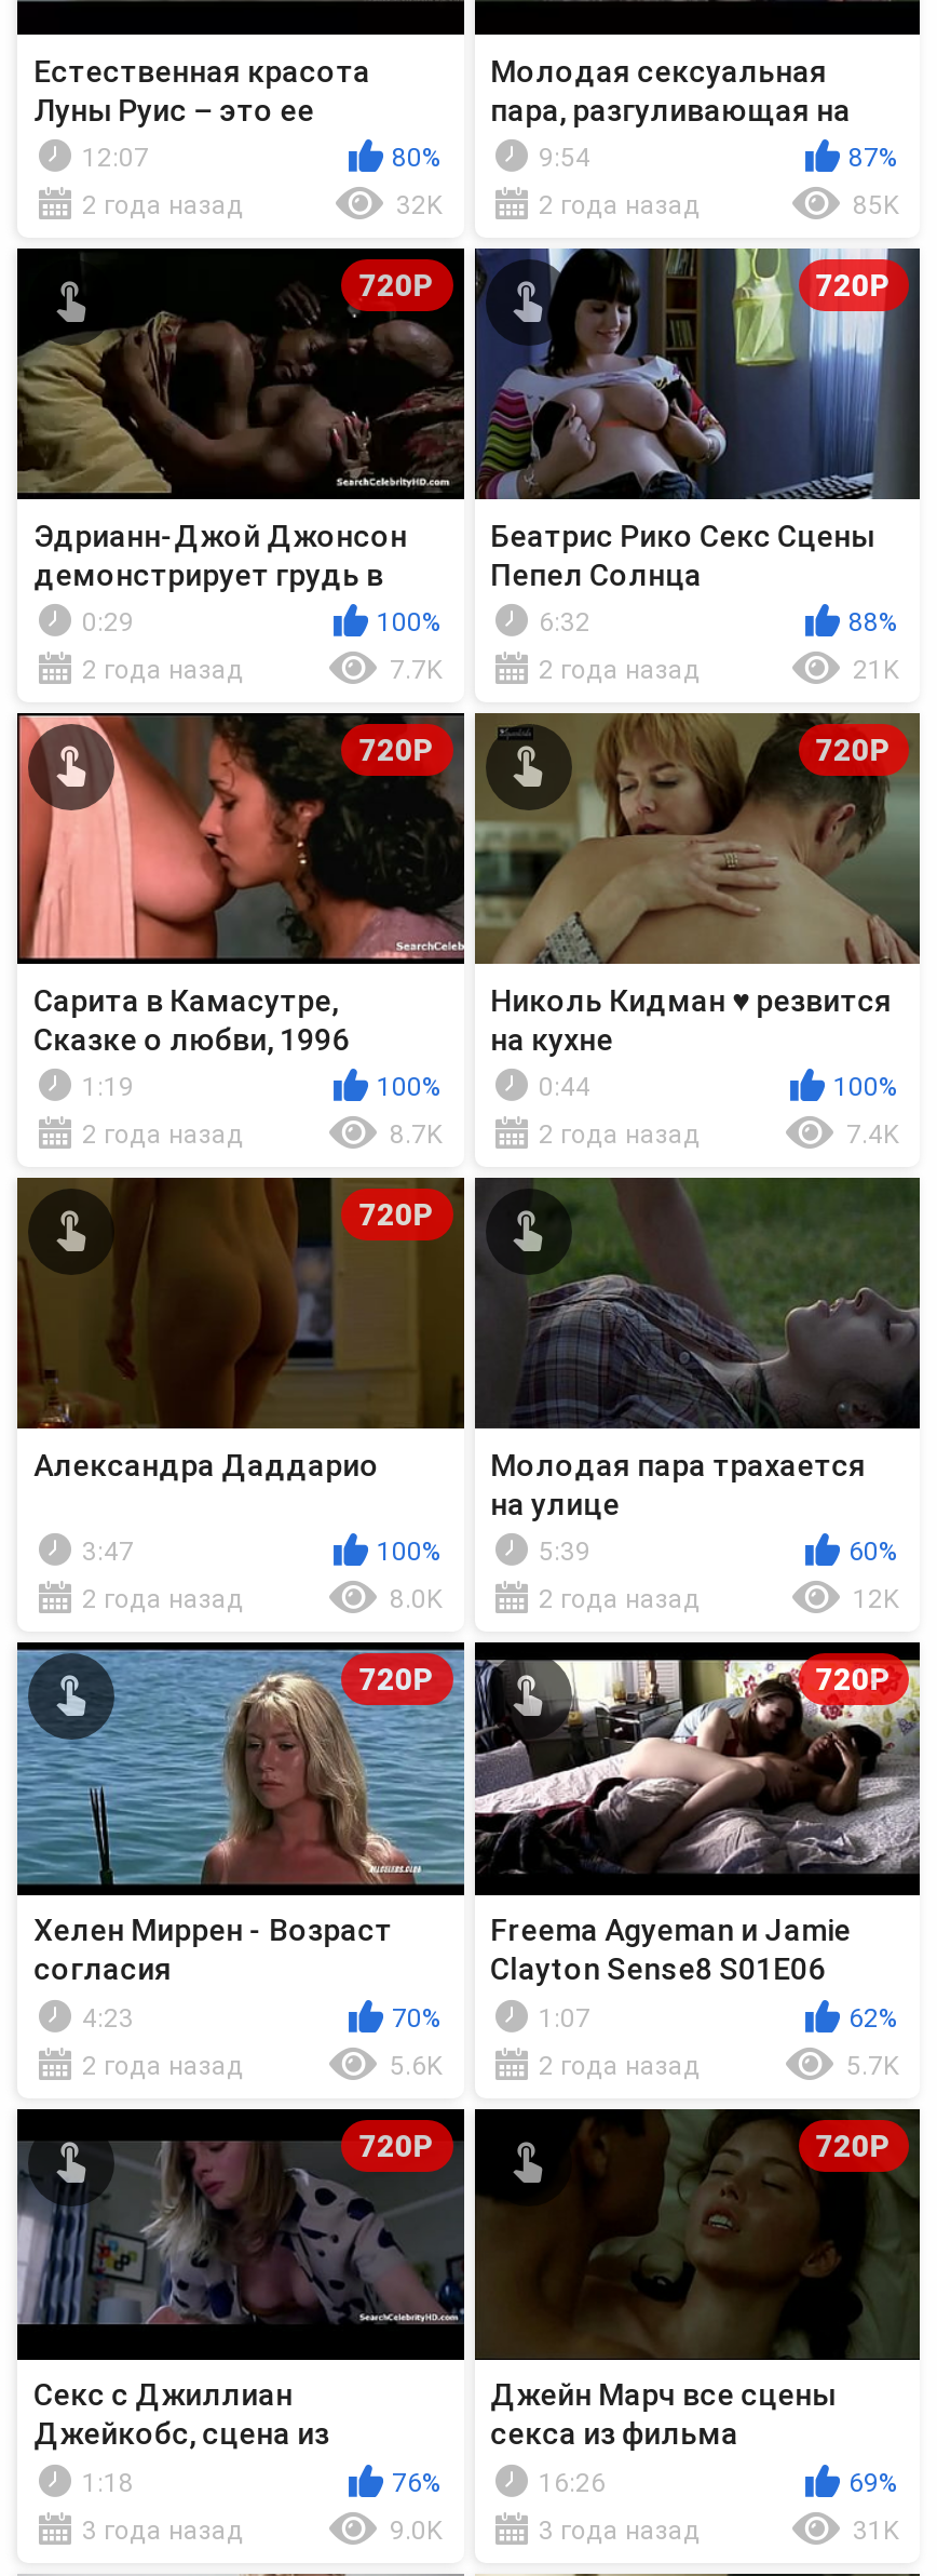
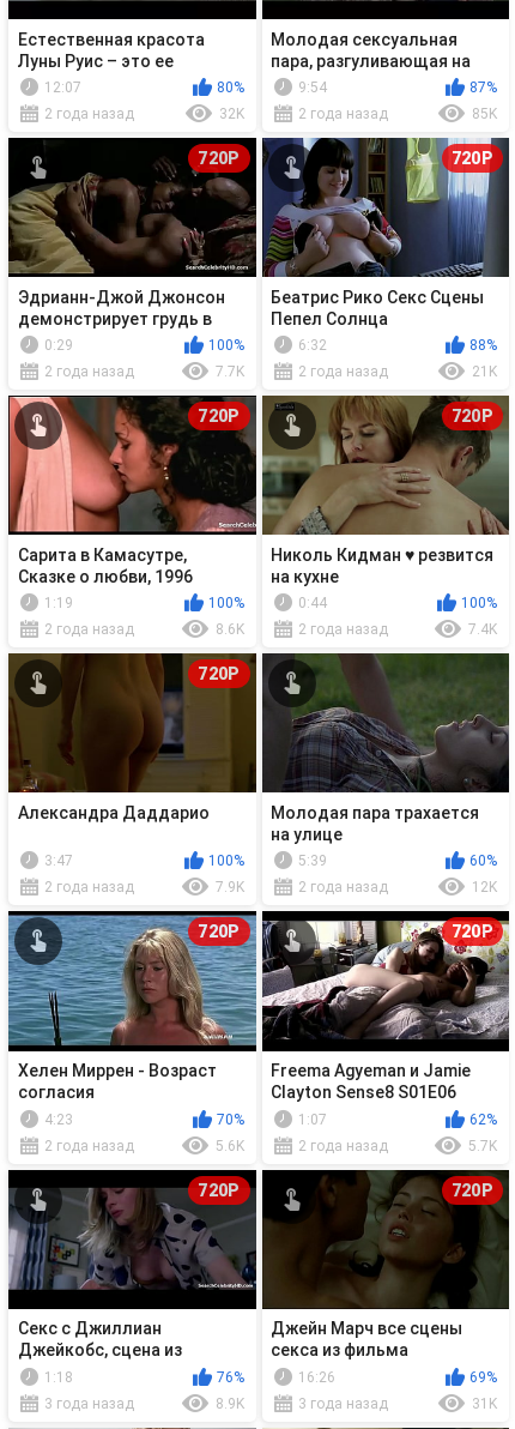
- 8.7K
+ 8.6K

- 8.0K
+ 7.9K

- 9.0K
+ 8.9K
